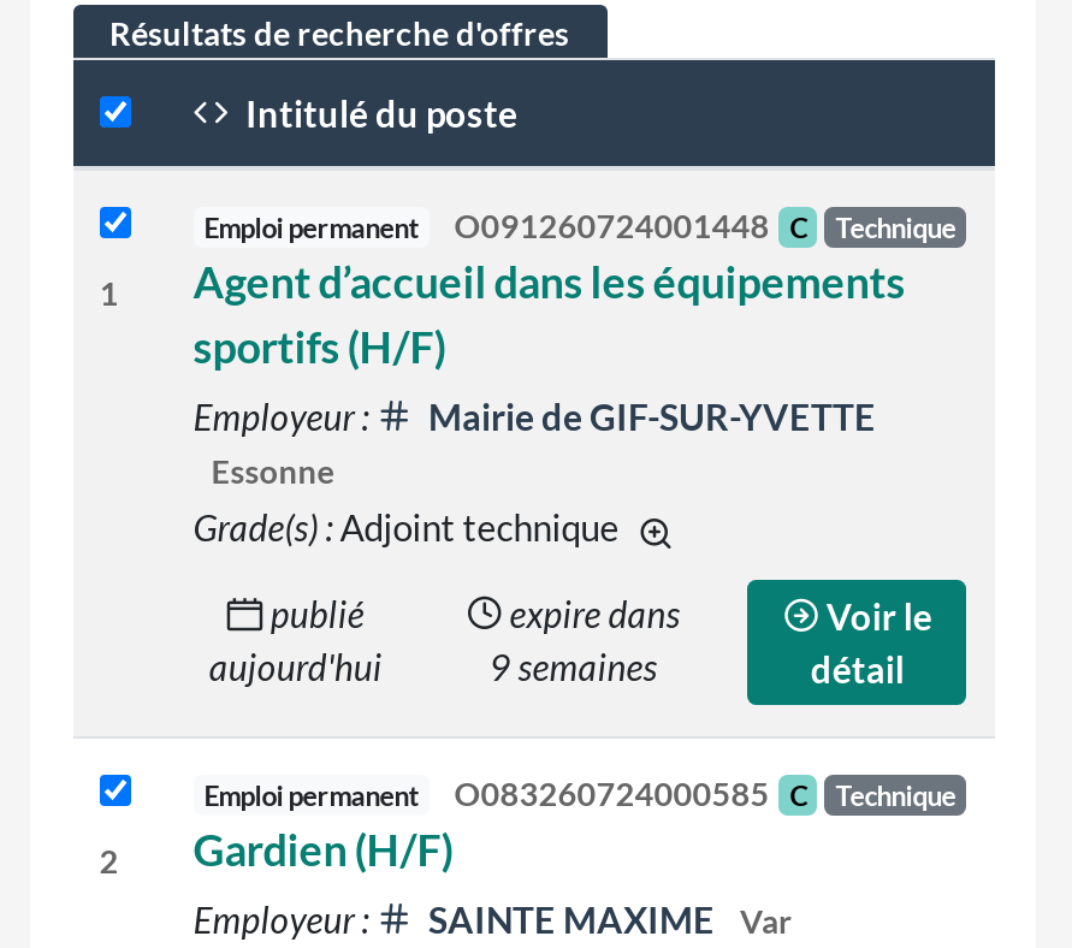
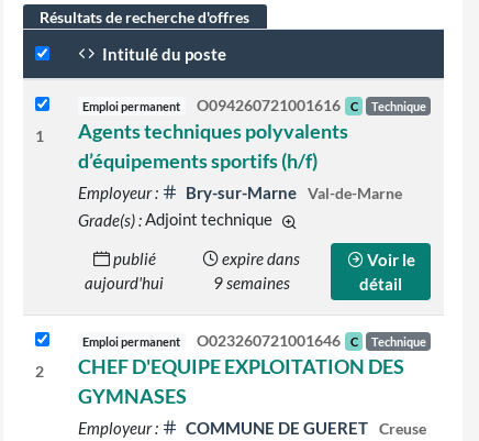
- O091260724001448
- Agent d’accueil dans les équipements
- sportifs (H/F)
+ O094260721001616
+ Agents techniques polyvalents
+ d’équipements sportifs (h/f)

- Mairie de GIF-SUR-YVETTE
- Essonne
+ Bry-sur-Marne Val-de-Marne

moved up: Grade(s) : Adjoint technique | publié | aujourd'hui | expire dans | 9 semaines | Voir le | détail

moved up: 2 | C | Technique | Emploi permanent

- O083260724000585
- Gardien (H/F)
+ O023260721001646
+ CHEF D'EQUIPE EXPLOITATION DES
+ GYMNASES

- SAINTE MAXIME Var
+ COMMUNE DE GUERET Creuse
